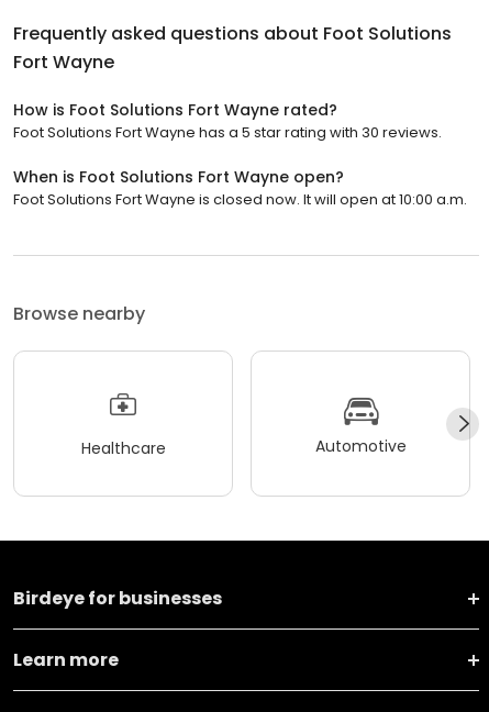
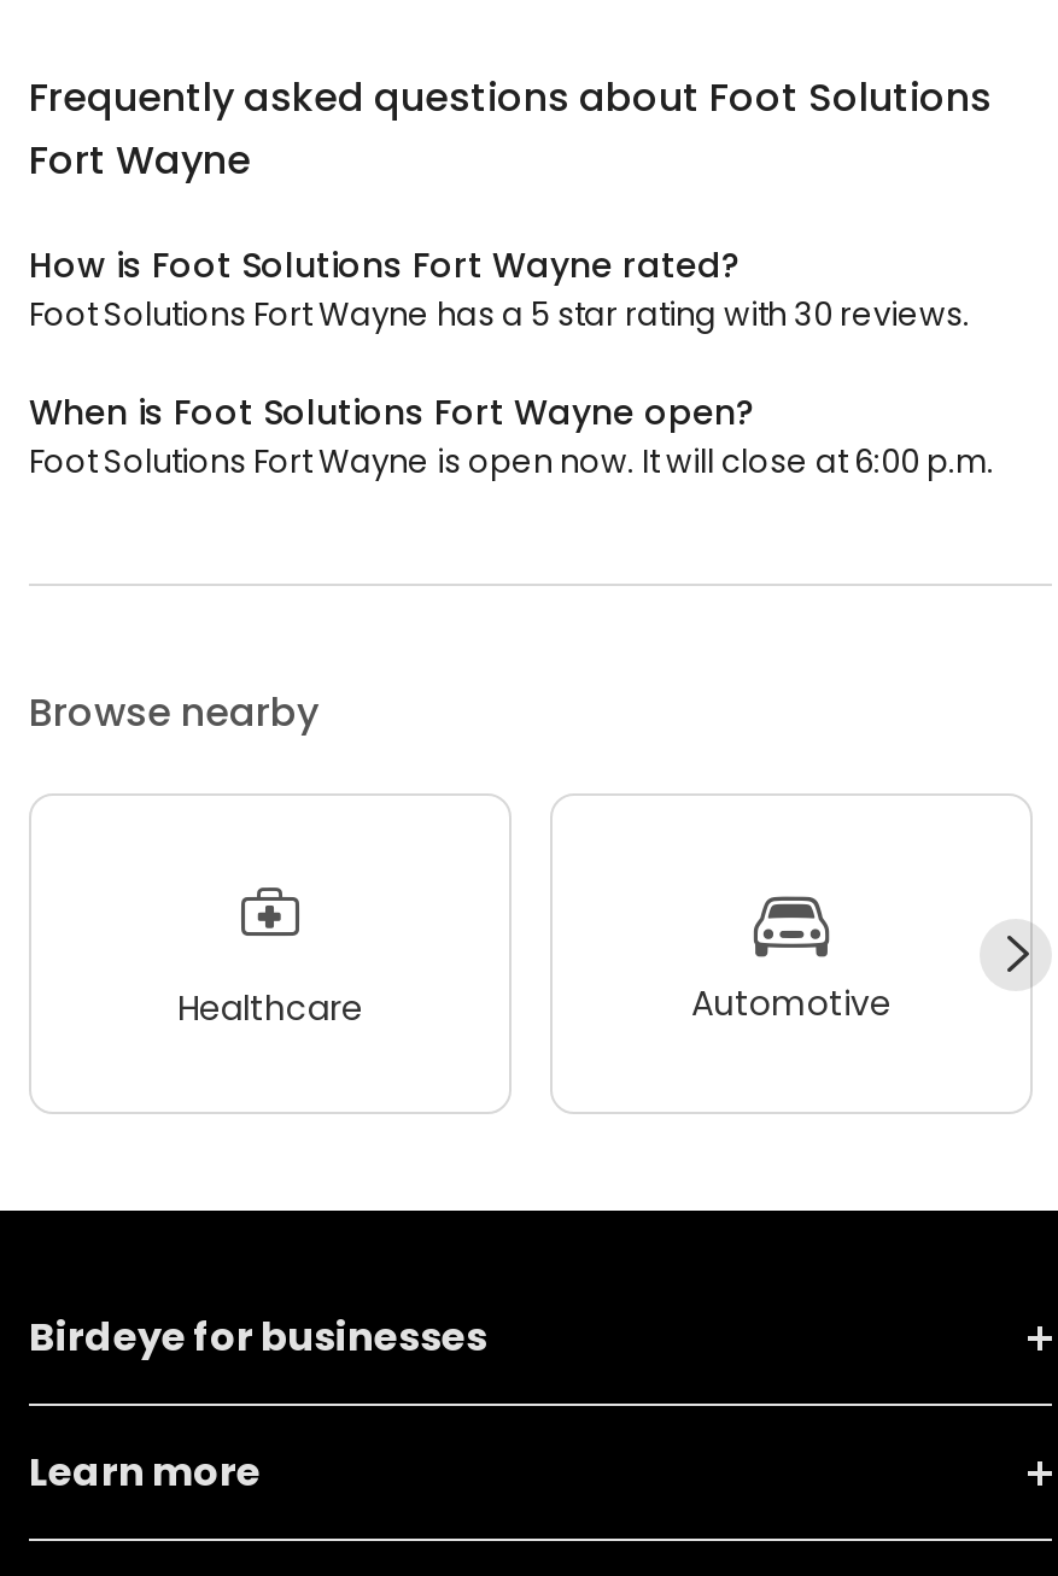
- Foot Solutions Fort Wayne is closed now. It will open at 10:00 a.m.
+ Foot Solutions Fort Wayne is open now. It will close at 6:00 p.m.
